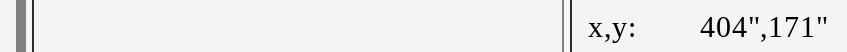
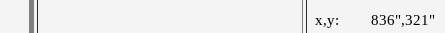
- x,y: 404",171"
+ x,y: 836",321"
